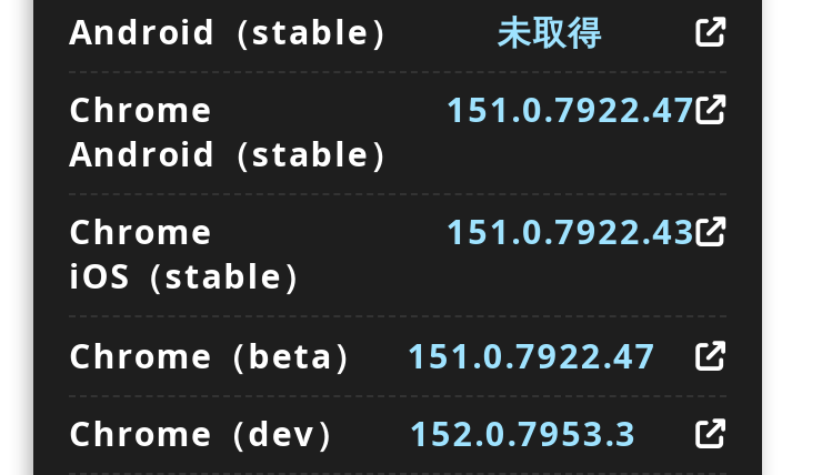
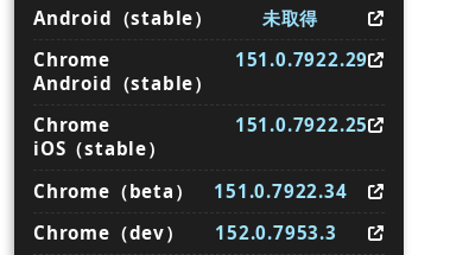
- 151.0.7922.47
+ 151.0.7922.29

- 151.0.7922.43
+ 151.0.7922.25

- Chrome（beta） 151.0.7922.47
+ Chrome（beta） 151.0.7922.34
